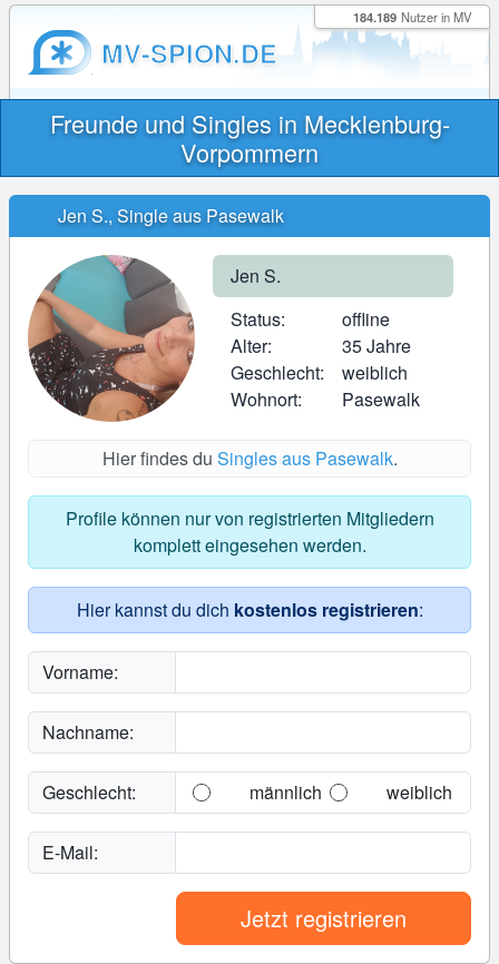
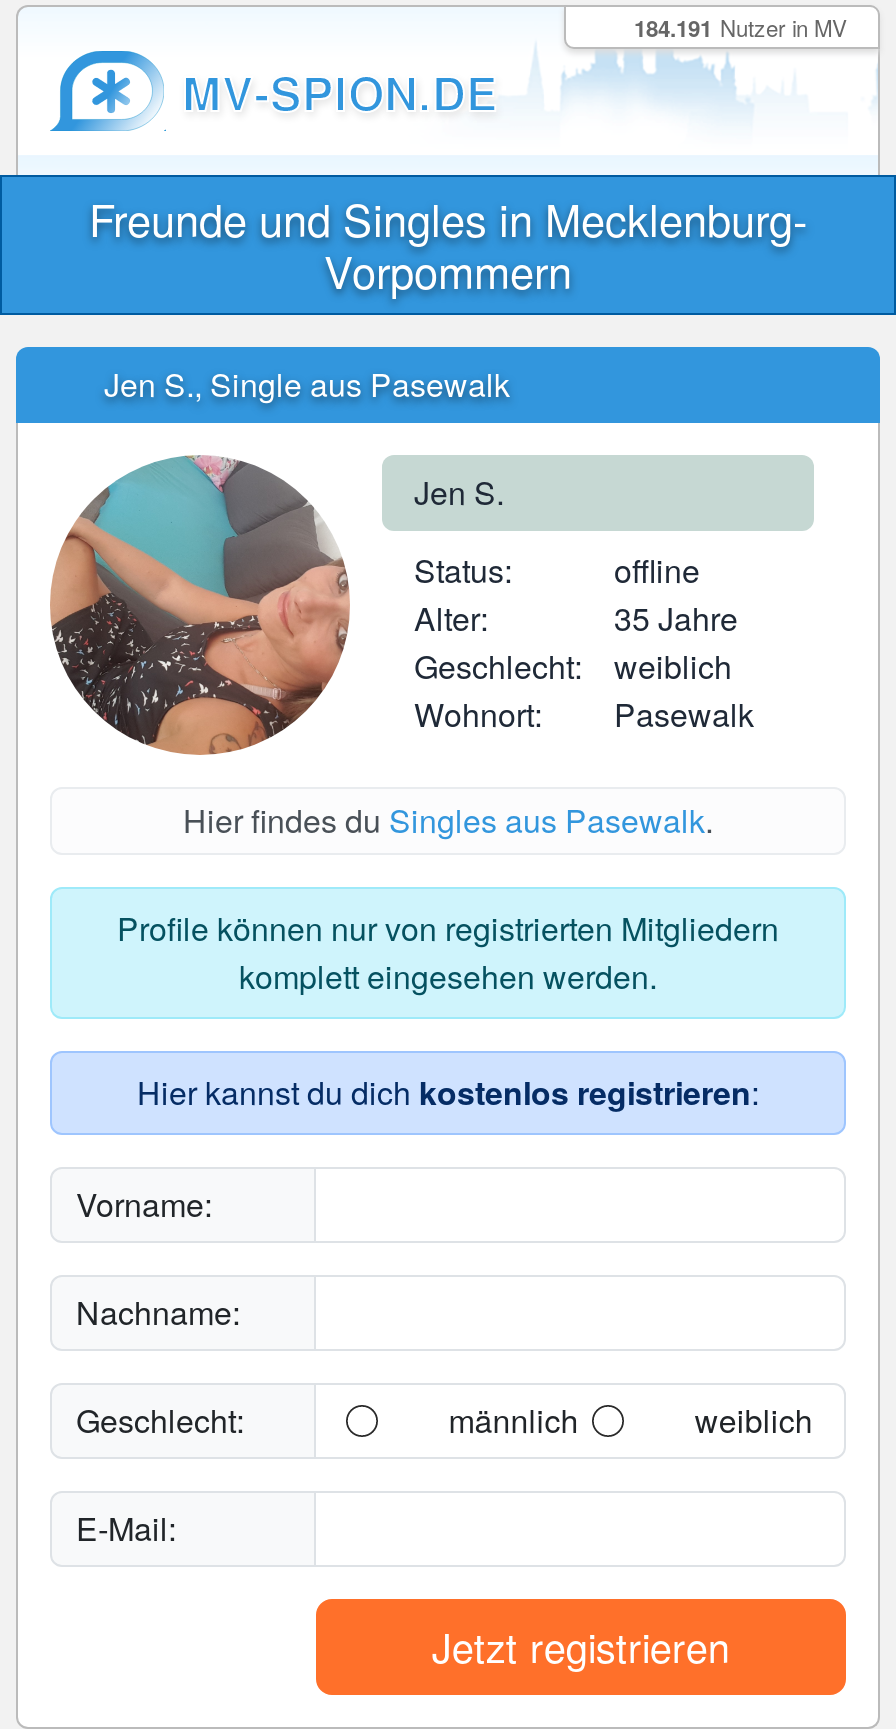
- 184.189 Nutzer in MV
+ 184.191 Nutzer in MV
